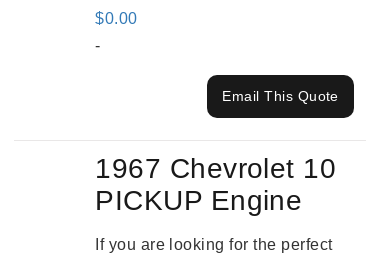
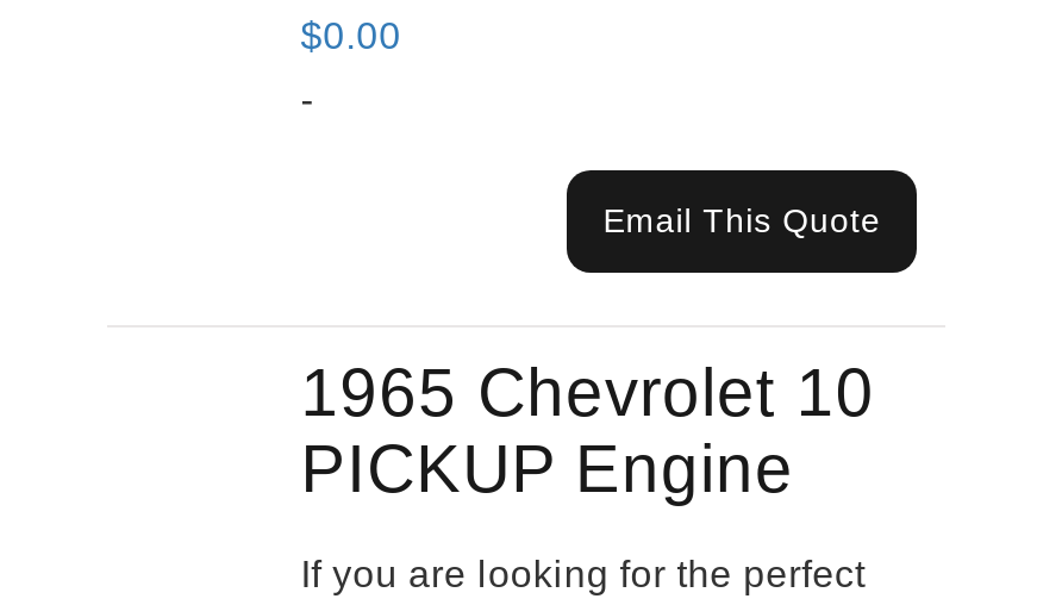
- 1967 Chevrolet 10
+ 1965 Chevrolet 10
